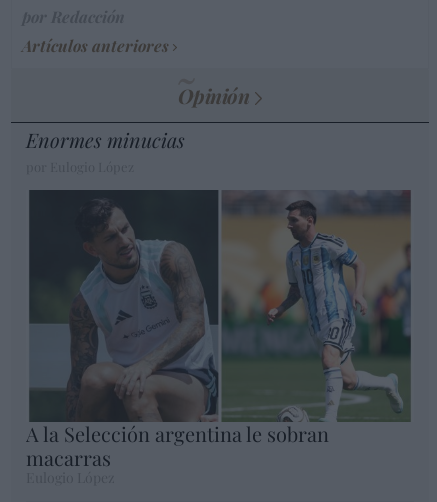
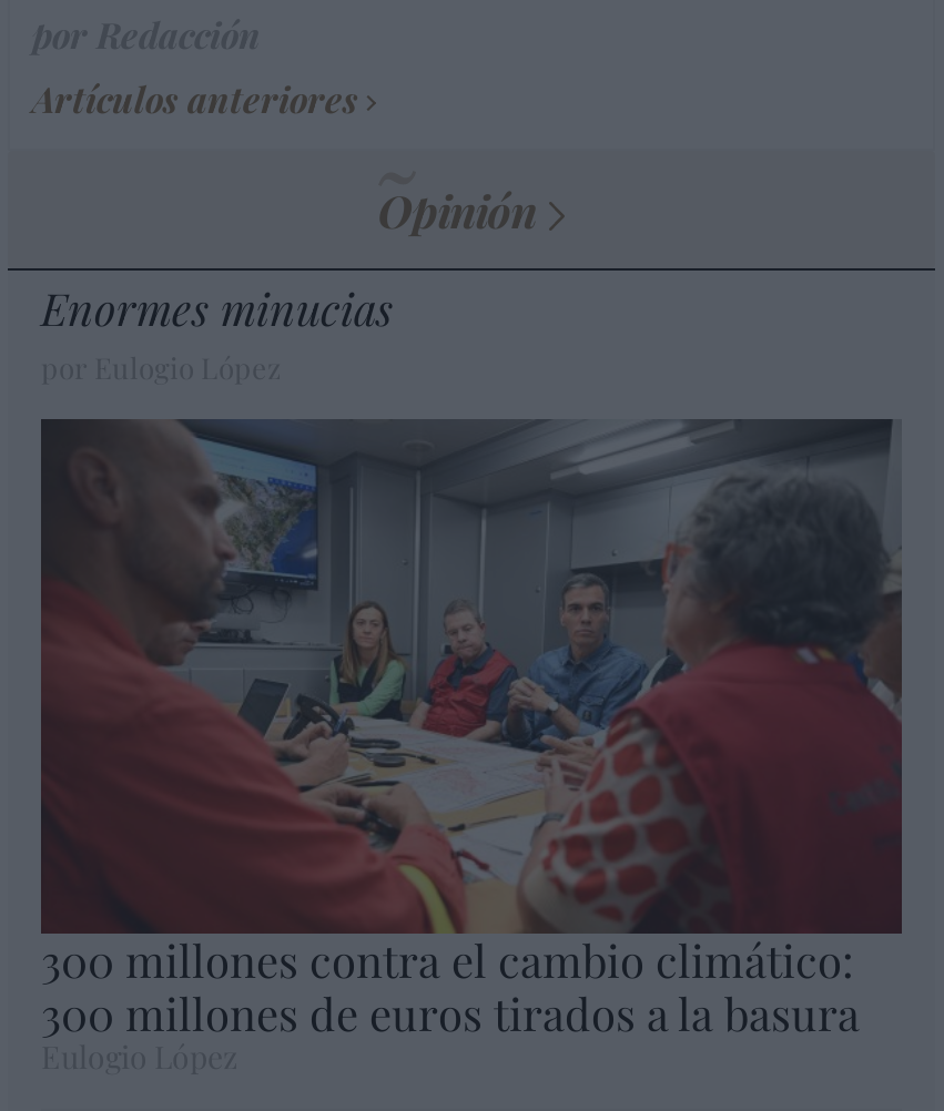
- [image]
- A la Selección argentina le sobran
- macarras
+ [image]
+ 300 millones contra el cambio climático:
+ 300 millones de euros tirados a la basura
